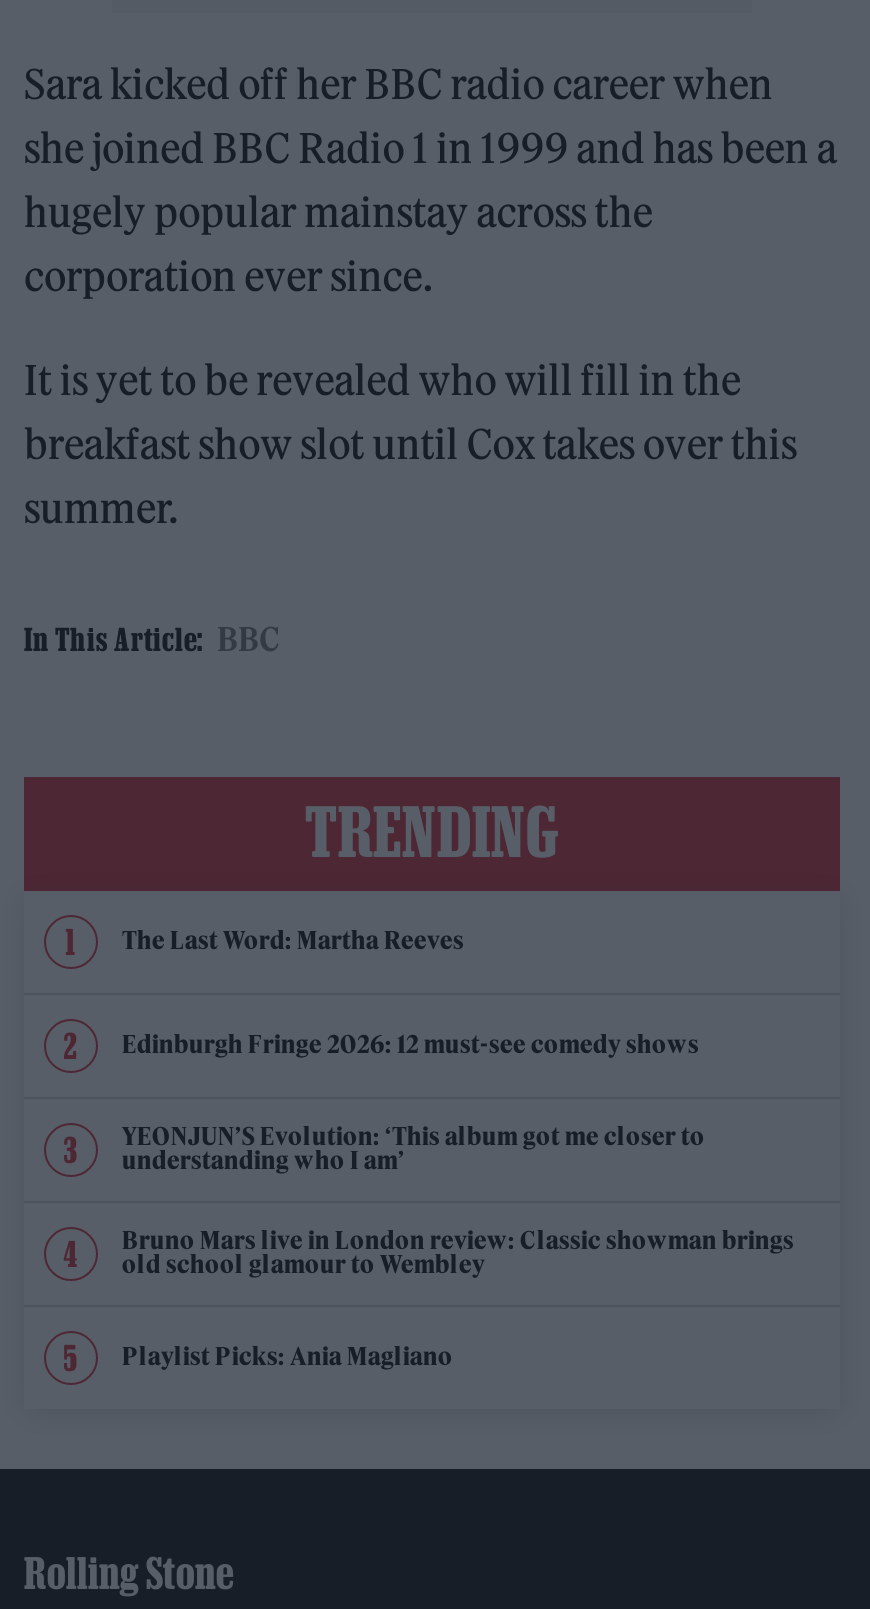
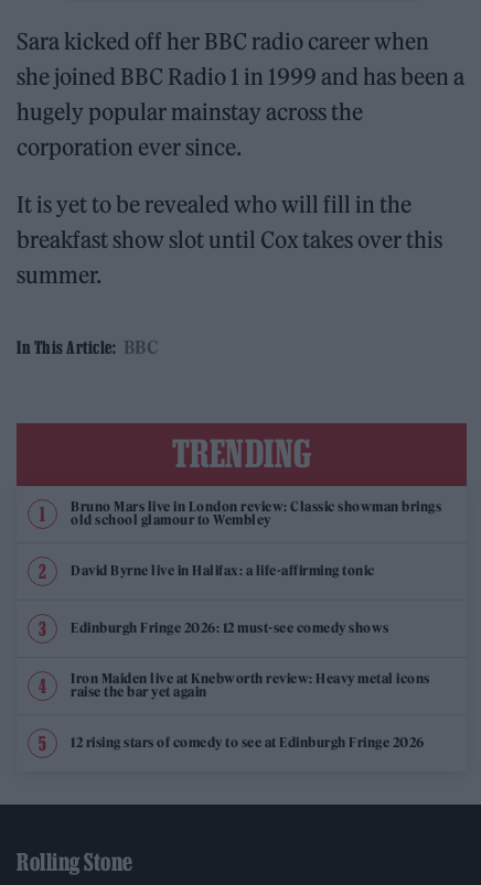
- The Last Word: Martha Reeves
- YEONJUN’S Evolution: ‘This album got me closer to
- understanding who I am’

moved down: Edinburgh Fringe 2026: 12 must-see comedy shows

moved up: Bruno Mars live in London review: Classic showman brings | old school glamour to Wembley

- Playlist Picks: Ania Magliano
+ David Byrne live in Halifax: a life-affirming tonic
+ Iron Maiden live at Knebworth review: Heavy metal icons
+ raise the bar yet again
+ 12 rising stars of comedy to see at Edinburgh Fringe 2026
